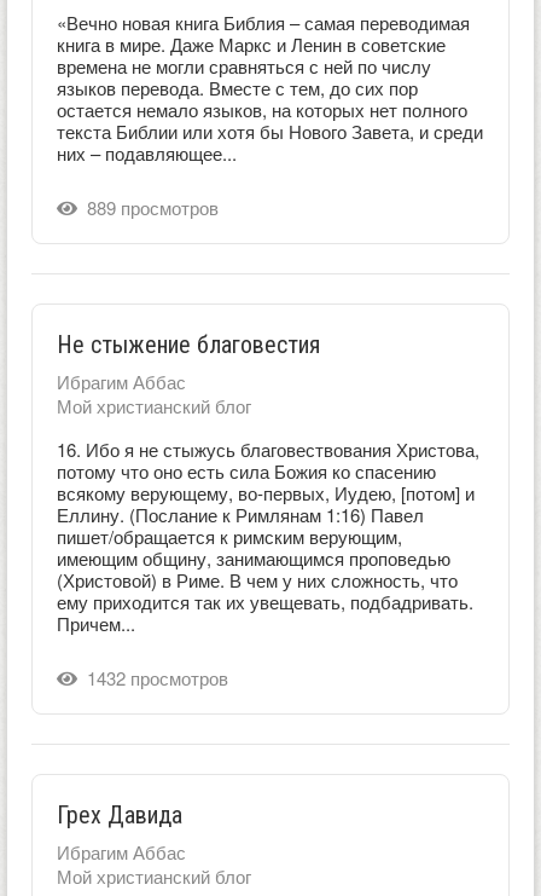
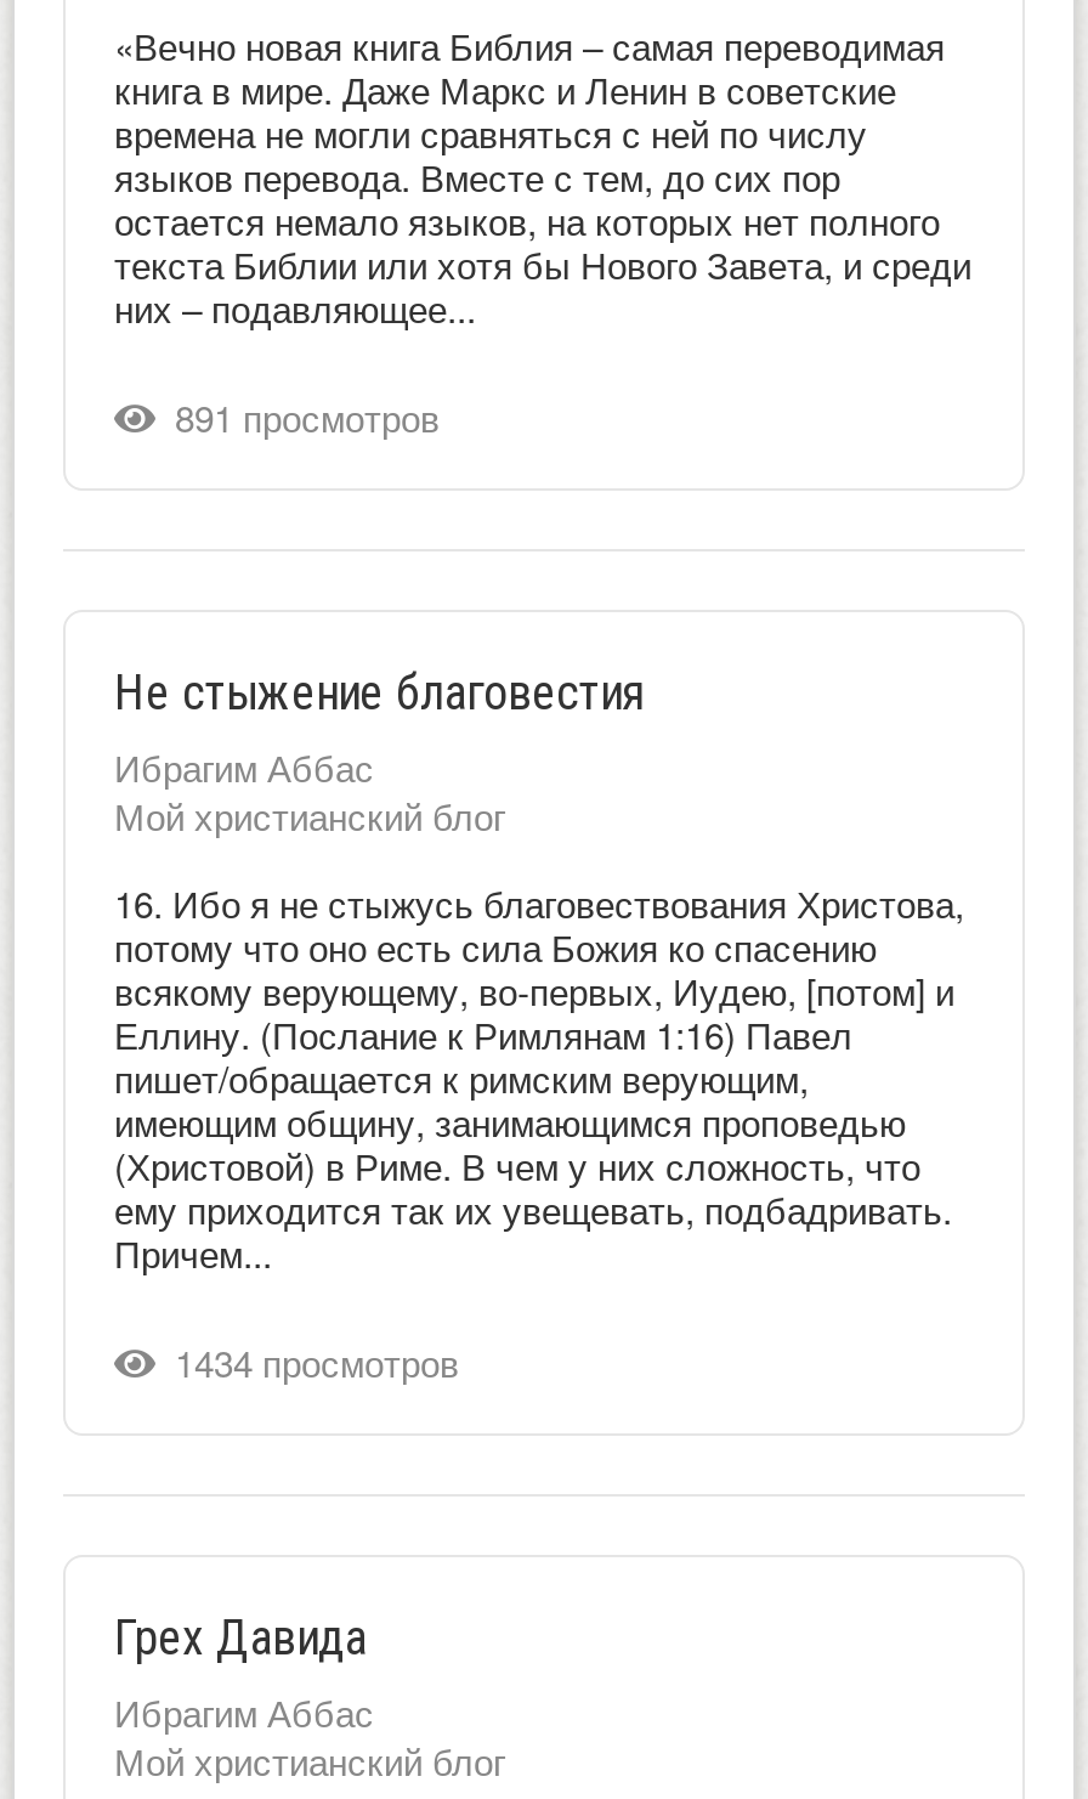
- 889 просмотров
+ 891 просмотров

- 1432 просмотров
+ 1434 просмотров
